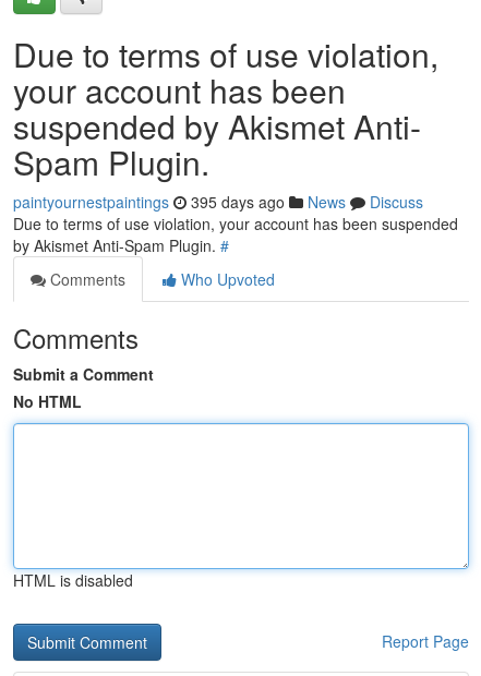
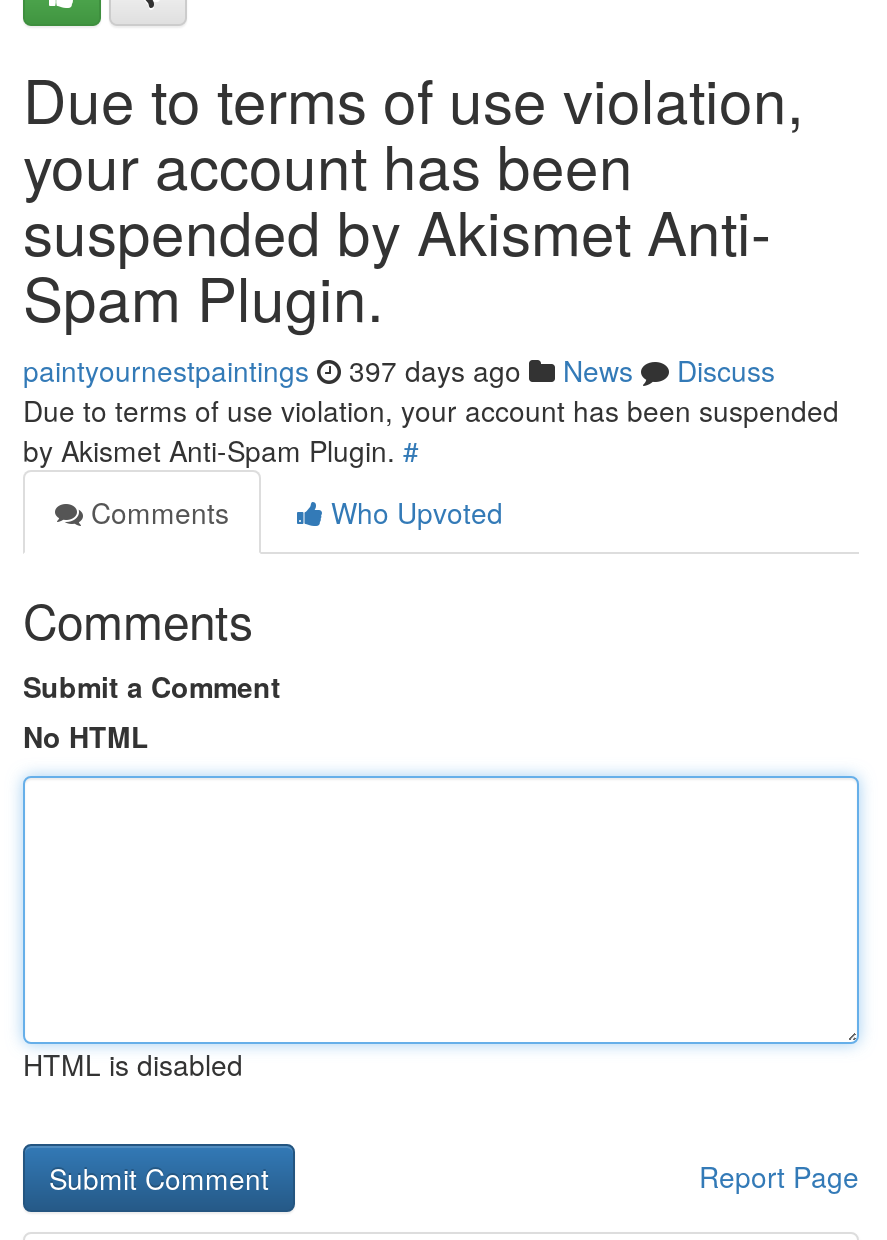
- paintyournestpaintings 395 days ago News Discuss
+ paintyournestpaintings 397 days ago News Discuss
